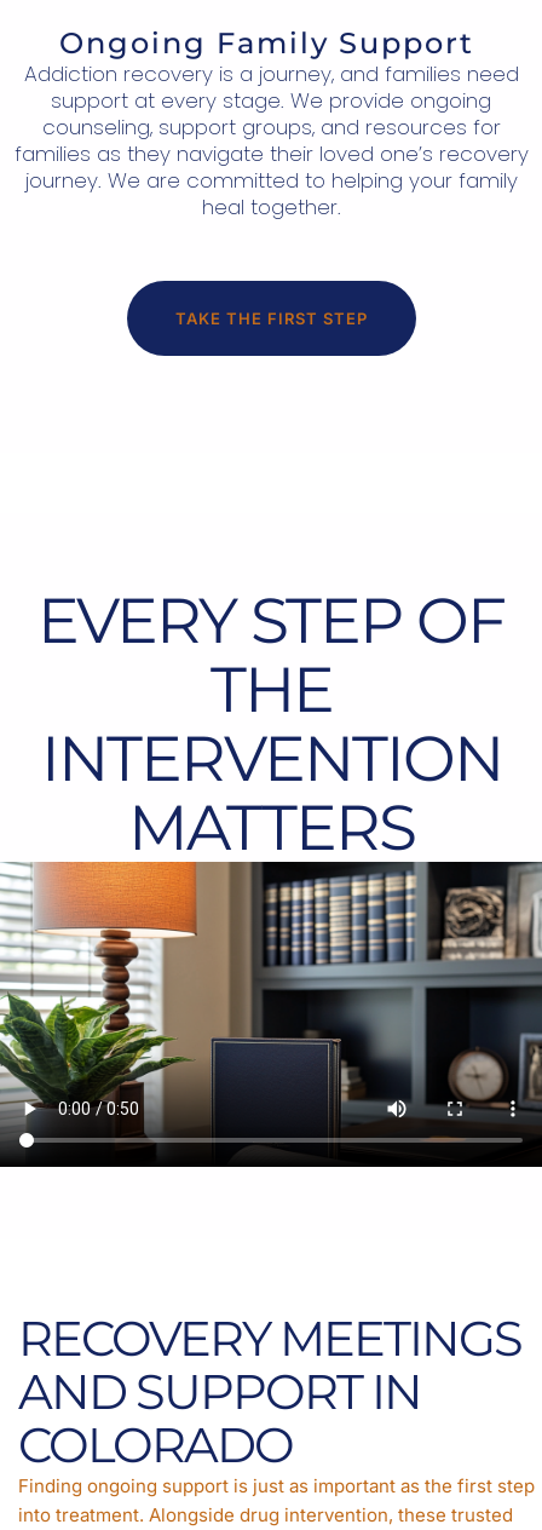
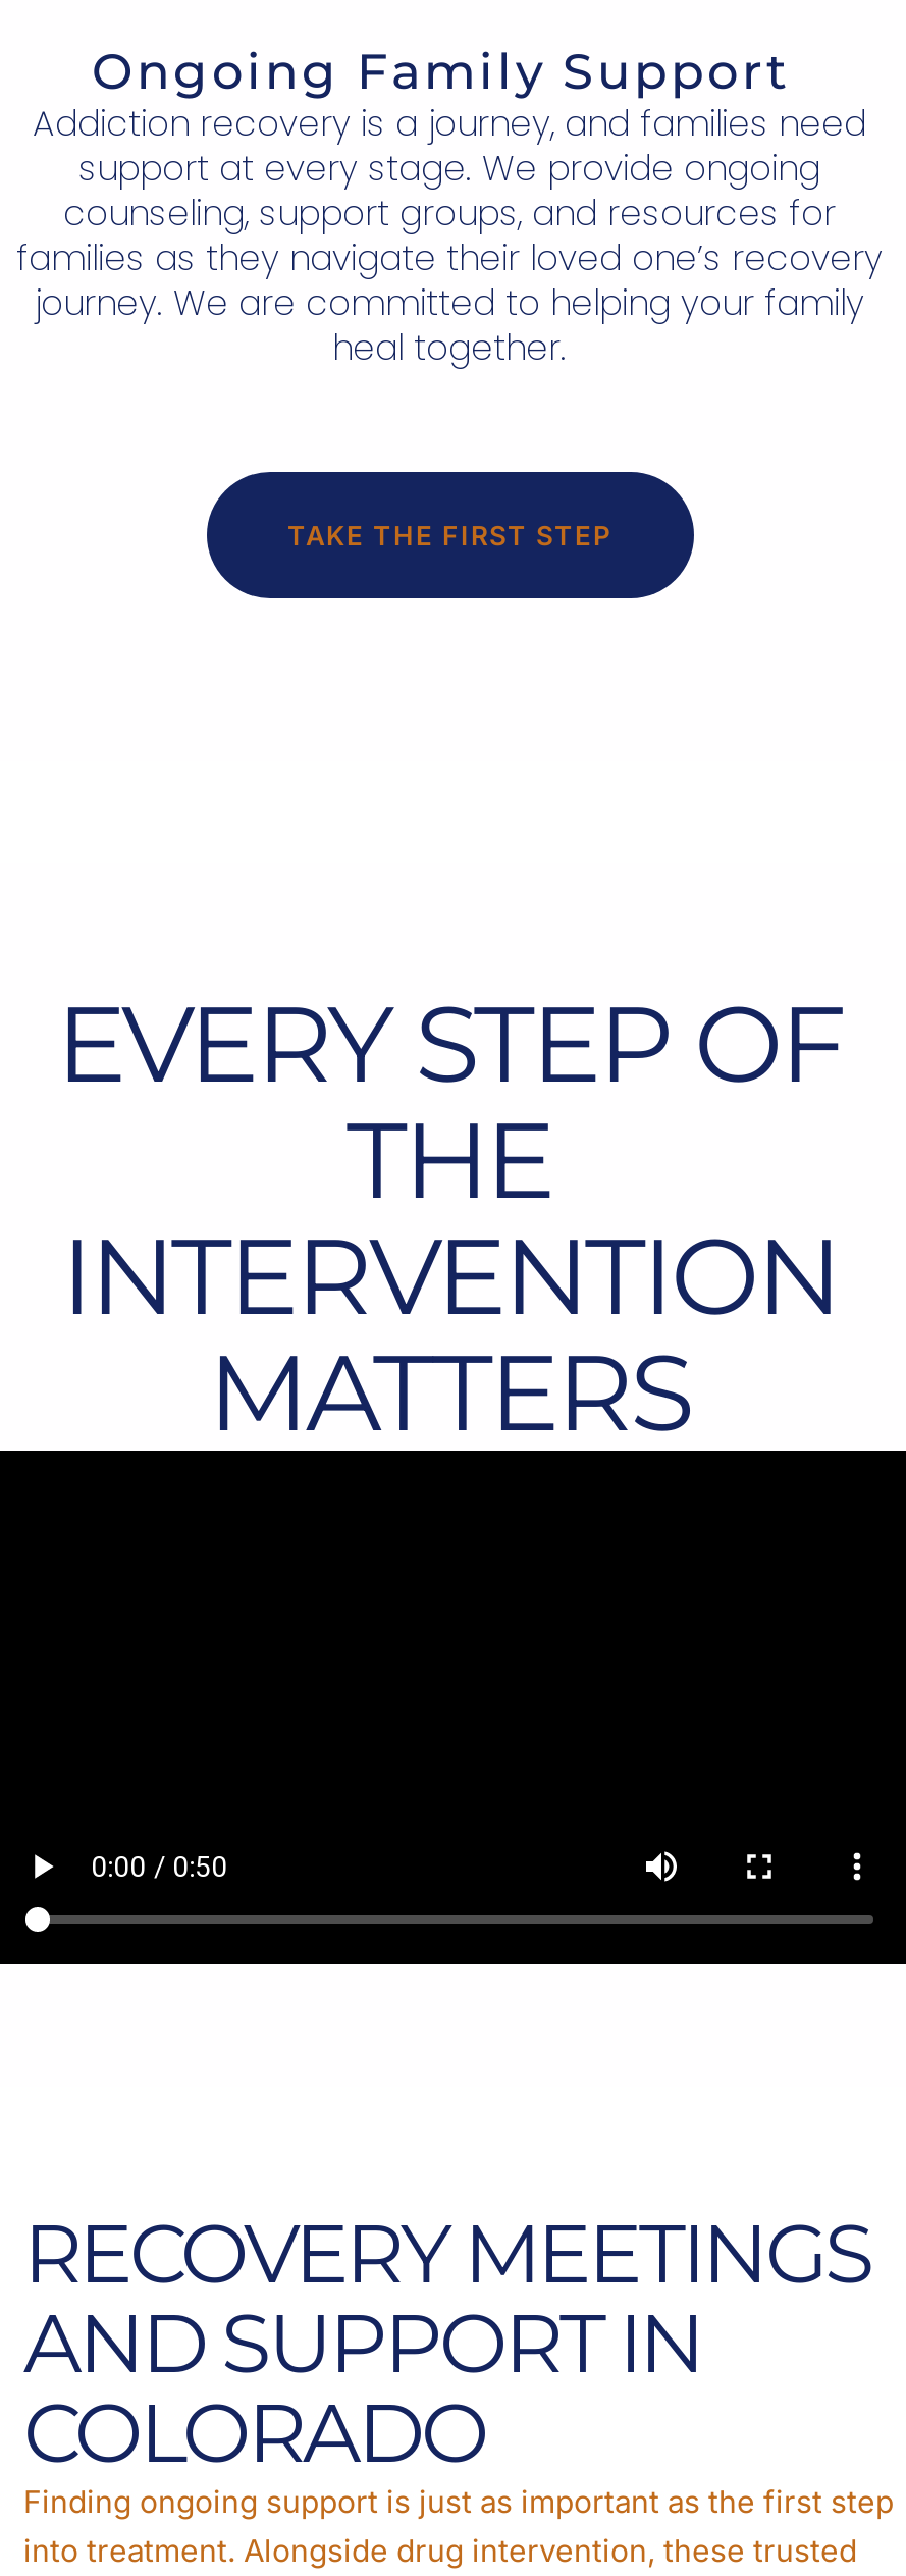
- [image]
